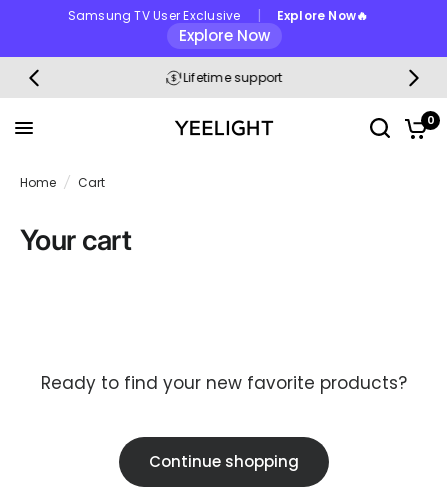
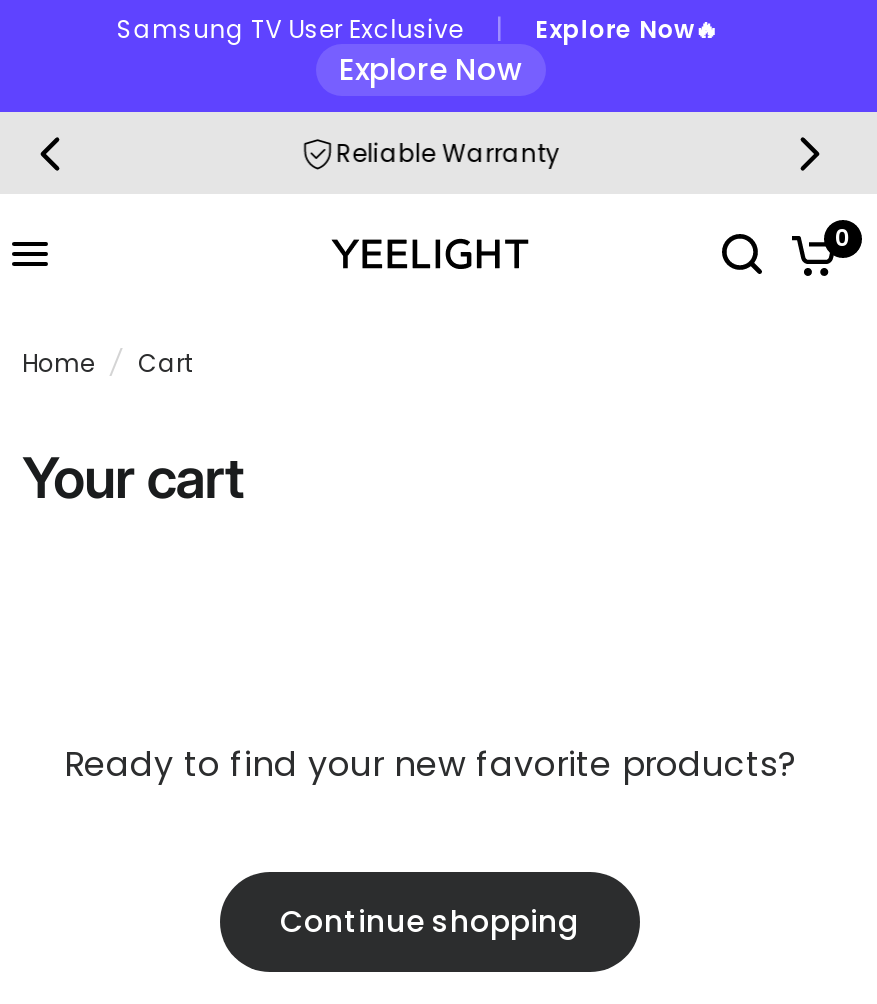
- Lifetime support
+ Reliable Warranty
